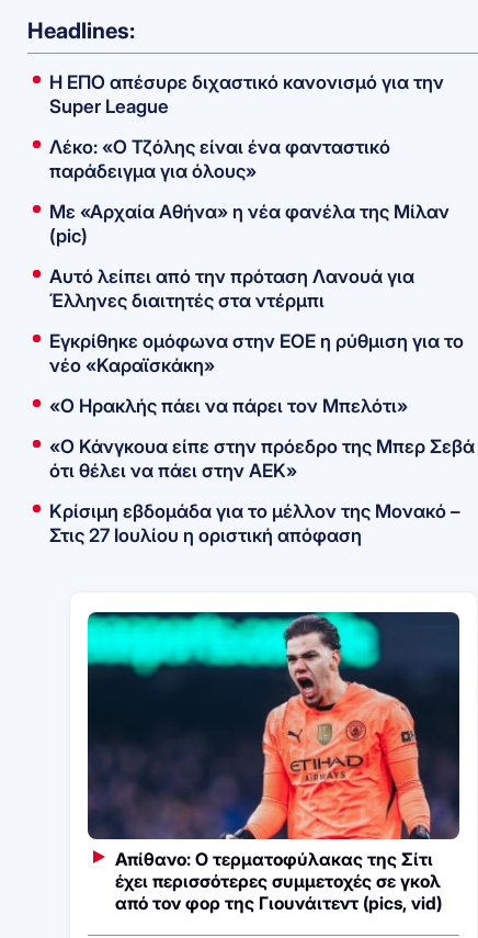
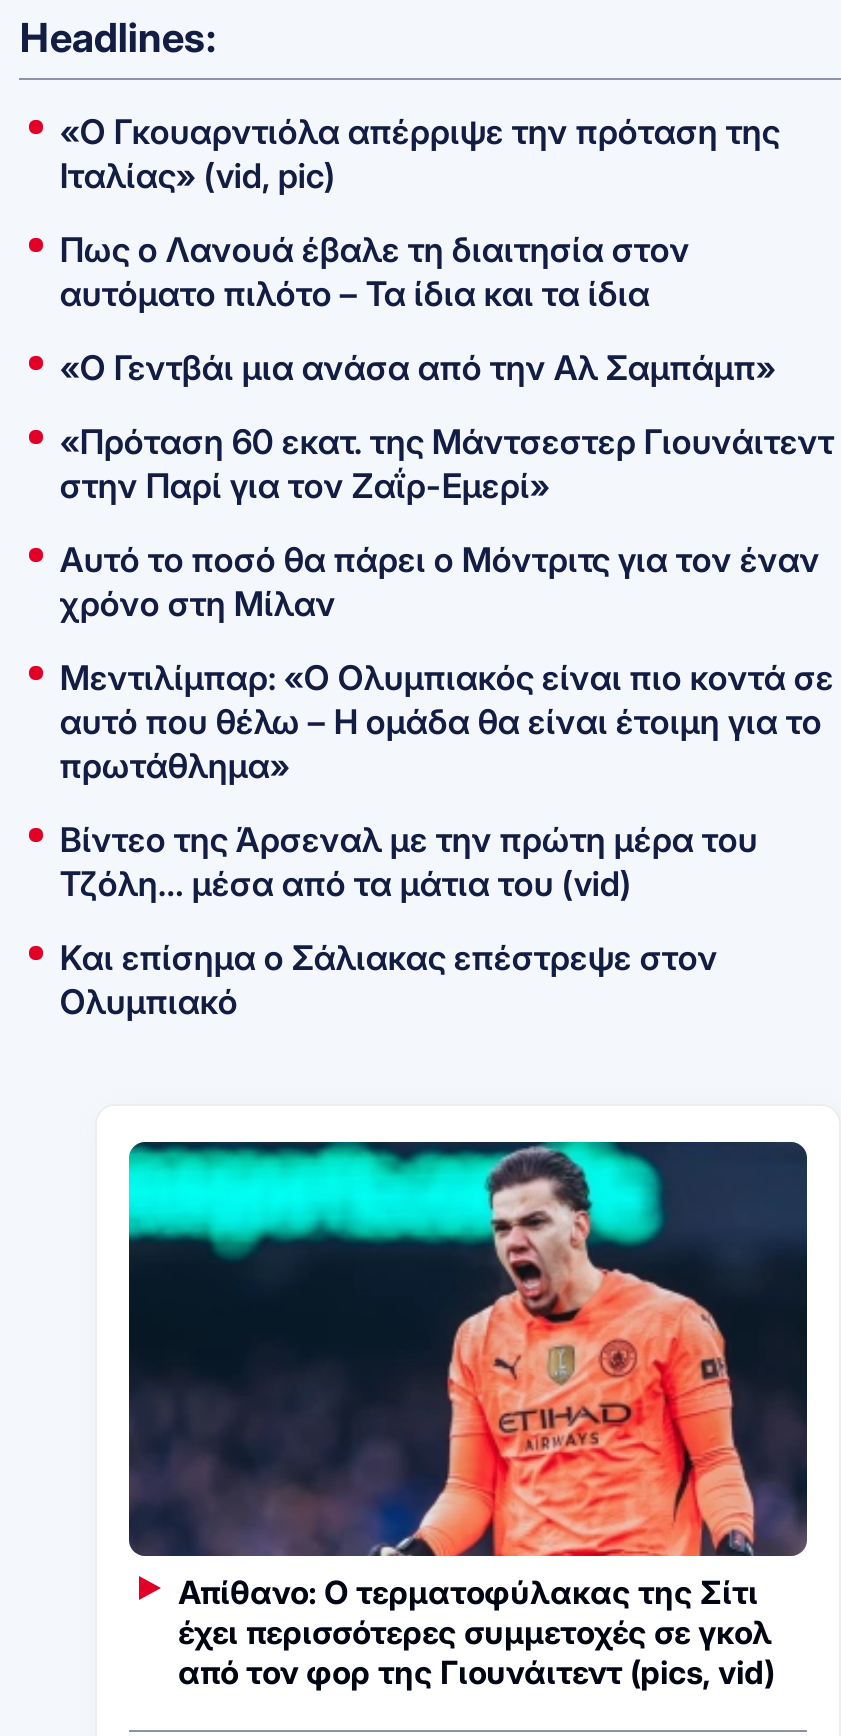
- Η ΕΠΟ απέσυρε διχαστικό κανονισμό για την
- Super League
+ «Ο Γκουαρντιόλα απέρριψε την πρόταση της
+ Ιταλίας» (vid, pic)

- Λέκο: «Ο Τζόλης είναι ένα φανταστικό
- παράδειγμα για όλους»
+ Πως ο Λανουά έβαλε τη διαιτησία στον
+ αυτόματο πιλότο – Τα ίδια και τα ίδια

- Με «Αρχαία Αθήνα» η νέα φανέλα της Μίλαν
- (pic)
+ «Ο Γεντβάι μια ανάσα από την Αλ Σαμπάμπ»

- Αυτό λείπει από την πρόταση Λανουά για
- Έλληνες διαιτητές στα ντέρμπι
+ «Πρόταση 60 εκατ. της Μάντσεστερ Γιουνάιτεντ
+ στην Παρί για τον Ζαΐρ-Εμερί»

- Εγκρίθηκε ομόφωνα στην ΕΟΕ η ρύθμιση για το
- νέο «Καραϊσκάκη»
+ Αυτό το ποσό θα πάρει ο Μόντριτς για τον έναν
+ χρόνο στη Μίλαν

- «Ο Ηρακλής πάει να πάρει τον Μπελότι»
+ Μεντιλίμπαρ: «Ο Ολυμπιακός είναι πιο κοντά σε
+ αυτό που θέλω – Η ομάδα θα είναι έτοιμη για το
+ πρωτάθλημα»

- «Ο Κάνγκουα είπε στην πρόεδρο της Μπερ Σεβά
- ότι θέλει να πάει στην ΑΕΚ»
+ Βίντεο της Άρσεναλ με την πρώτη μέρα του
+ Τζόλη… μέσα από τα μάτια του (vid)

- Κρίσιμη εβδομάδα για το μέλλον της Μονακό –
- Στις 27 Ιουλίου η οριστική απόφαση
+ Και επίσημα ο Σάλιακας επέστρεψε στον
+ Ολυμπιακό
